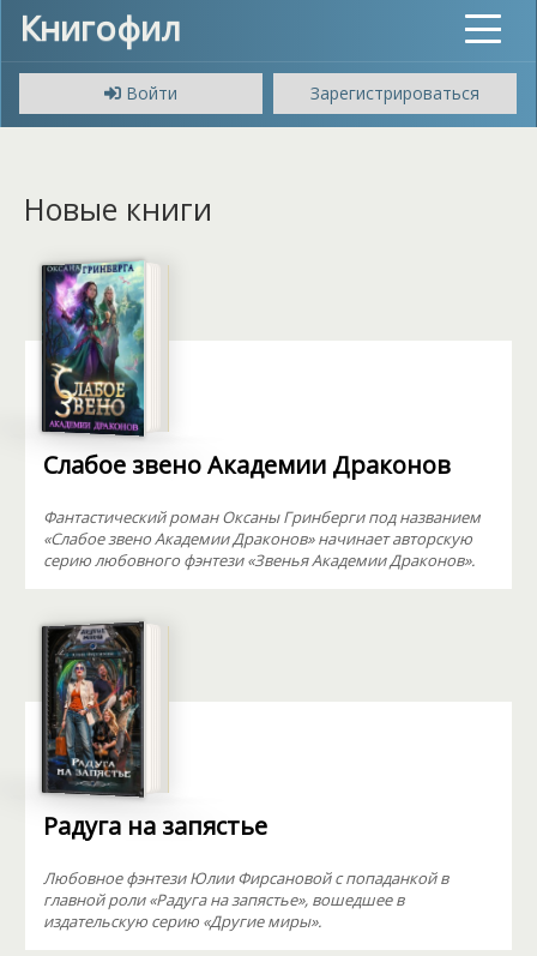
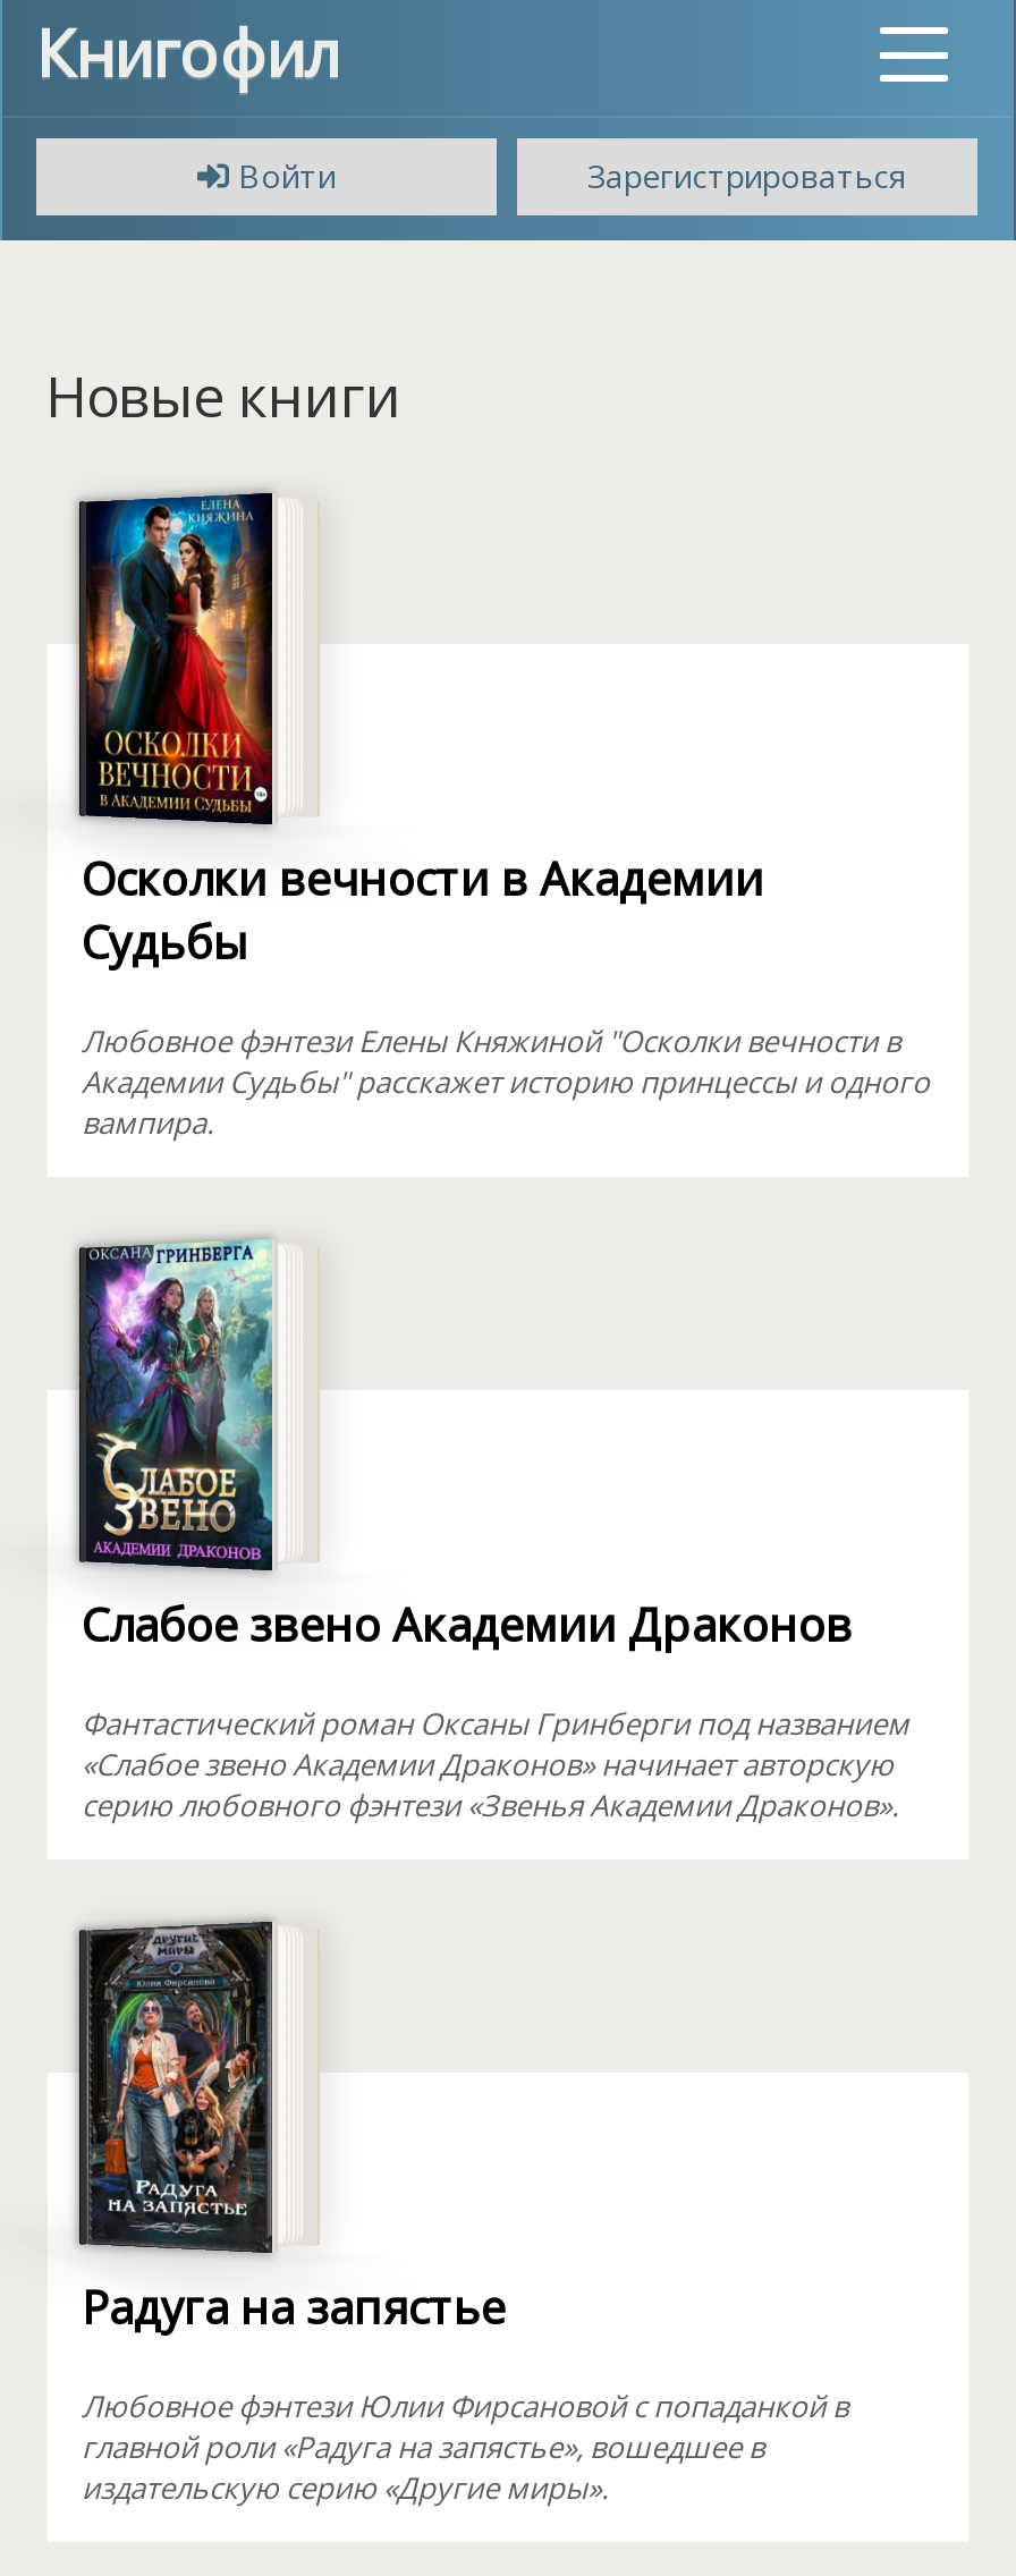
+ [image]
+ Осколки вечности в Академии
+ Судьбы
+ Любовное фэнтези Елены Княжиной "Осколки вечности в
+ Академии Судьбы" расскажет историю принцессы и одного
+ вампира.
